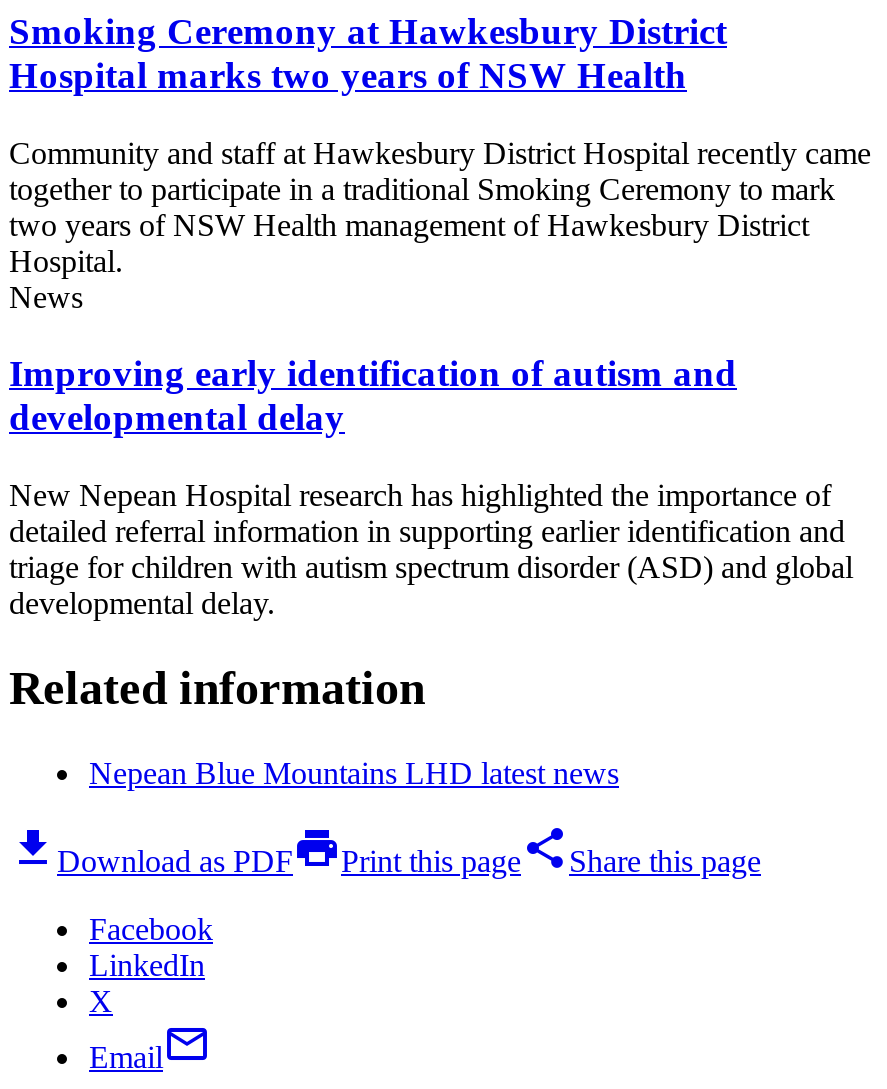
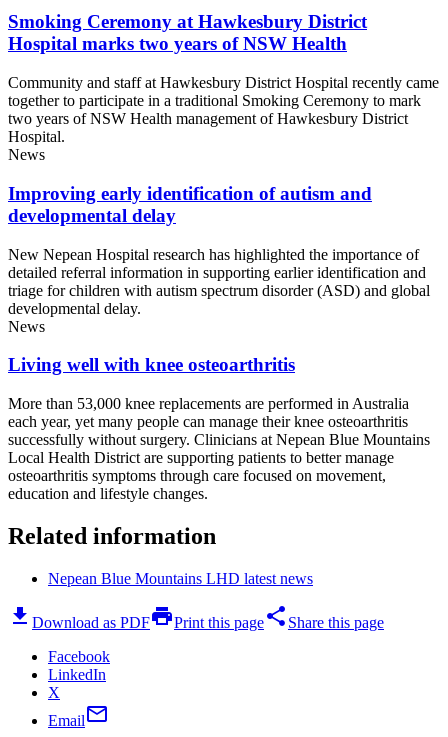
+ News
+ Living well with knee osteoarthritis
+ More than 53,000 knee replacements are performed in Australia
+ each year, yet many people can manage their knee osteoarthritis
+ successfully without surgery. Clinicians at Nepean Blue Mountains
+ Local Health District are supporting patients to better manage
+ osteoarthritis symptoms through care focused on movement,
+ education and lifestyle changes.
